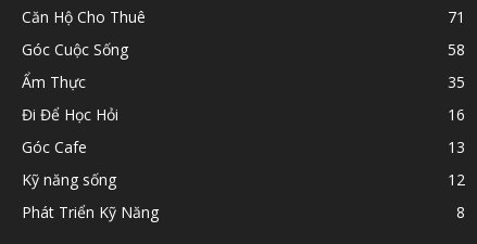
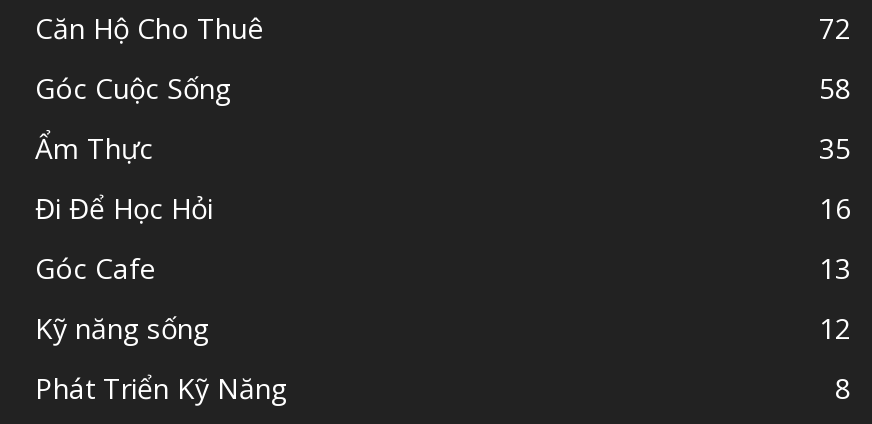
- 71
+ 72
